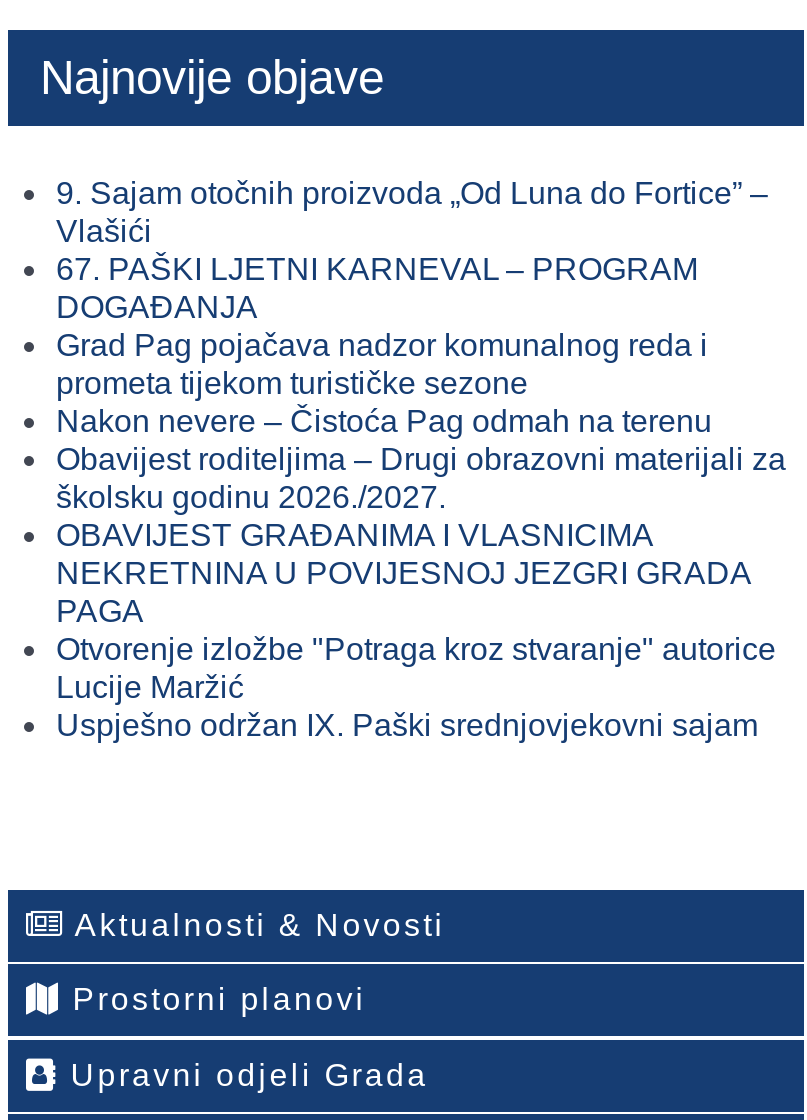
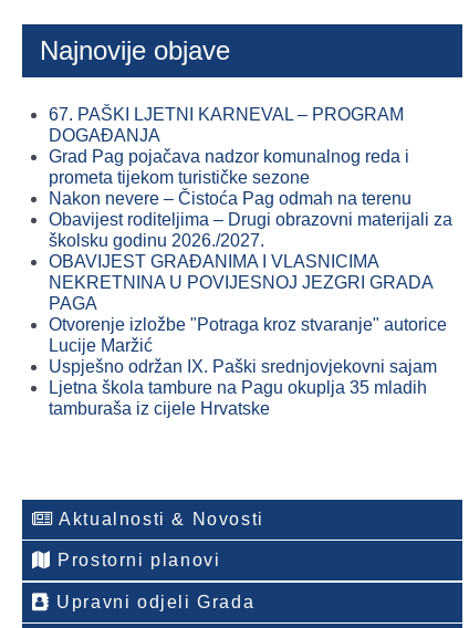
- 9. Sajam otočnih proizvoda „Od Luna do Fortice” –
- Vlašići

moved up: 67. PAŠKI LJETNI KARNEVAL – PROGRAM | DOGAĐANJA | Grad Pag pojačava nadzor komunalnog reda i | ... | Lucije Maržić | Uspješno održan IX. Paški srednjovjekovni sajam

+ Ljetna škola tambure na Pagu okuplja 35 mladih
+ tamburaša iz cijele Hrvatske
